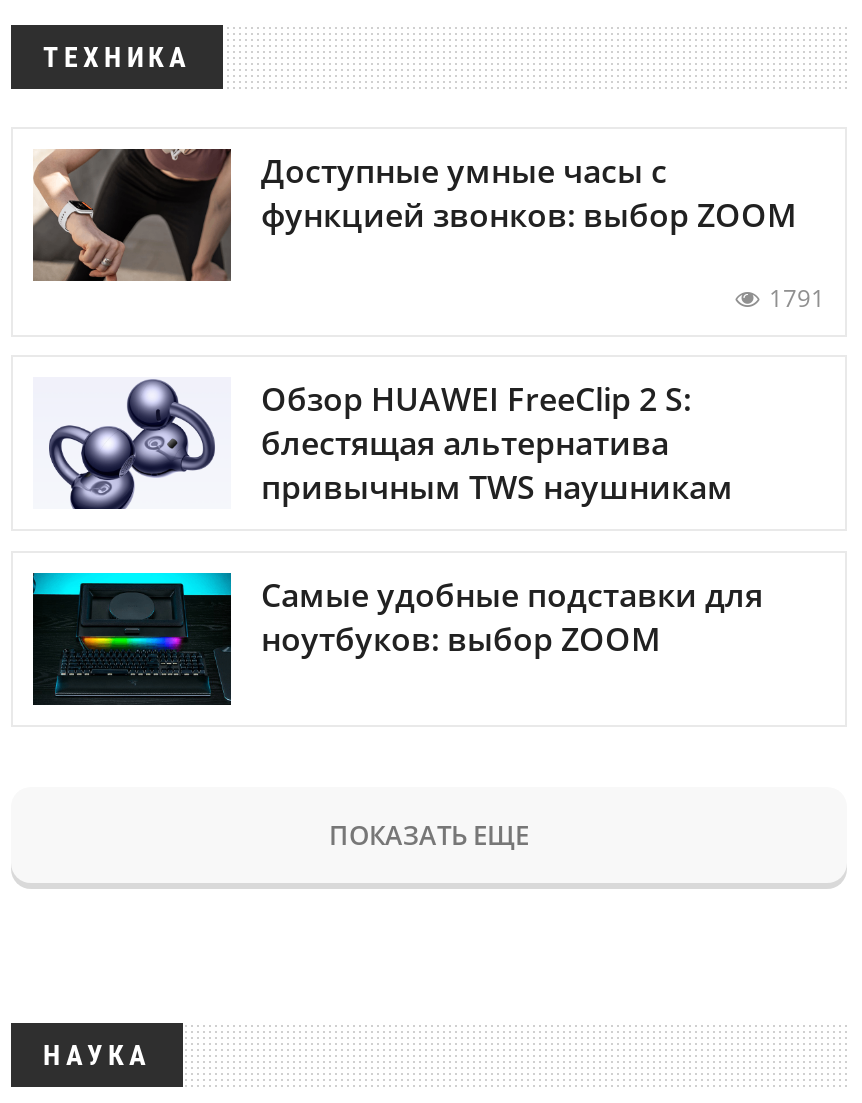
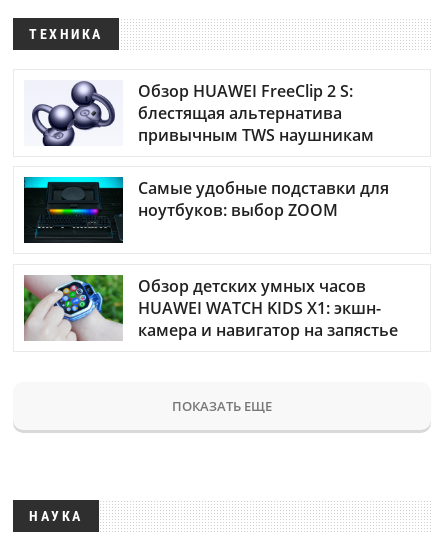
- [image]
- Доступные умные часы с
- функцией звонков: выбор ZOOM
- 1791

moved up: [image] | Обзор HUAWEI FreeClip 2 S: | блестящая альтернатива | привычным TWS наушникам | Самые удобные подставки для | ноутбуков: выбор ZOOM

+ [image]
+ Обзор детских умных часов
+ HUAWEI WATCH KIDS X1: экшн-
+ камера и навигатор на запястье
